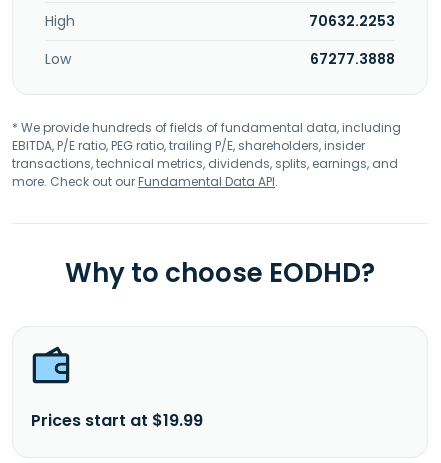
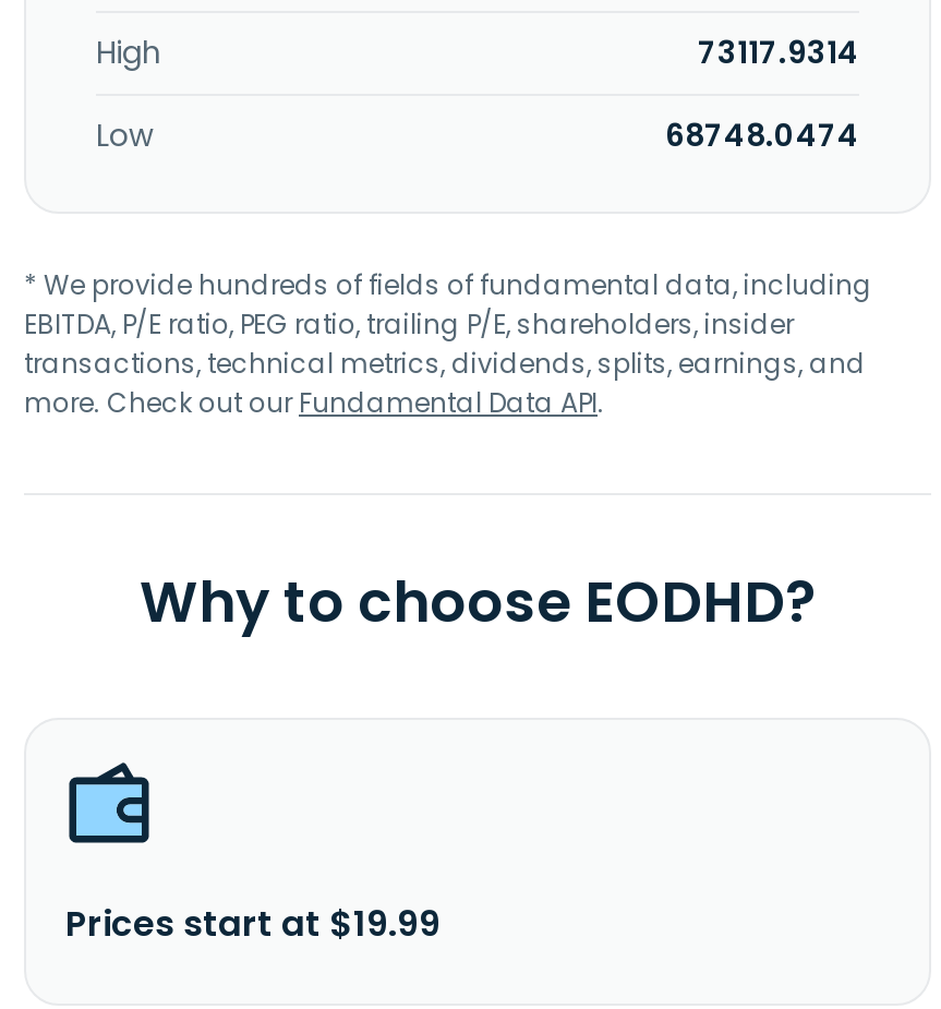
- 70632.2253
+ 73117.9314

- 67277.3888
+ 68748.0474
